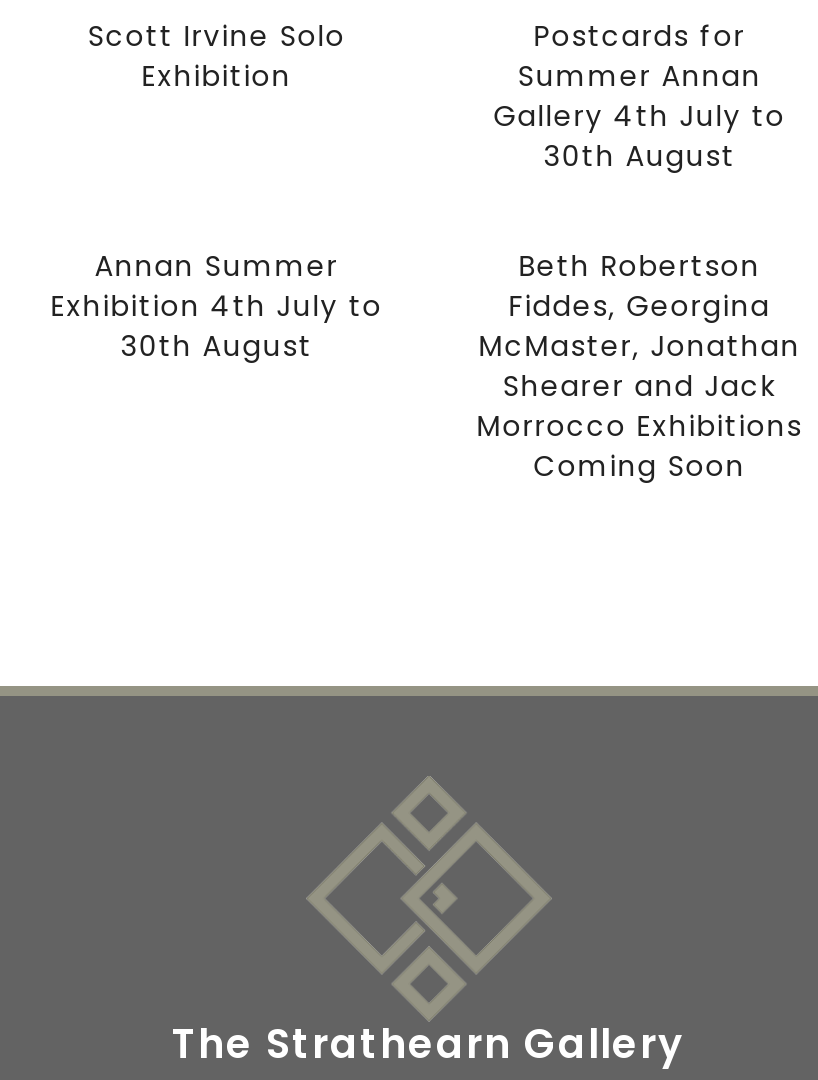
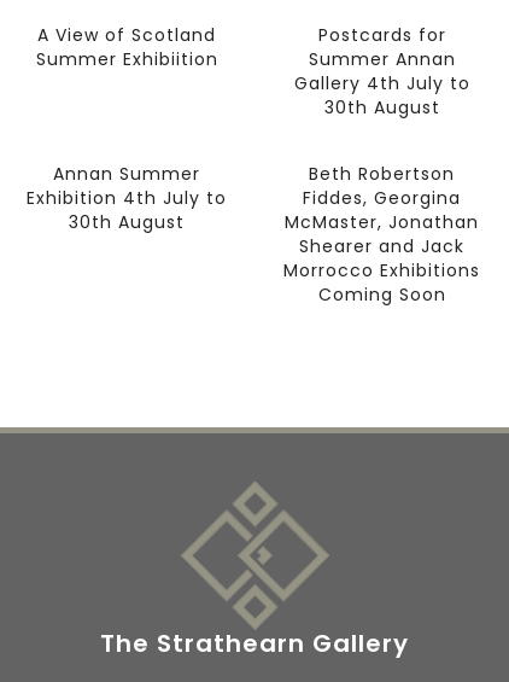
- Scott Irvine Solo
- Exhibition
+ A View of Scotland
+ Summer Exhibiition
